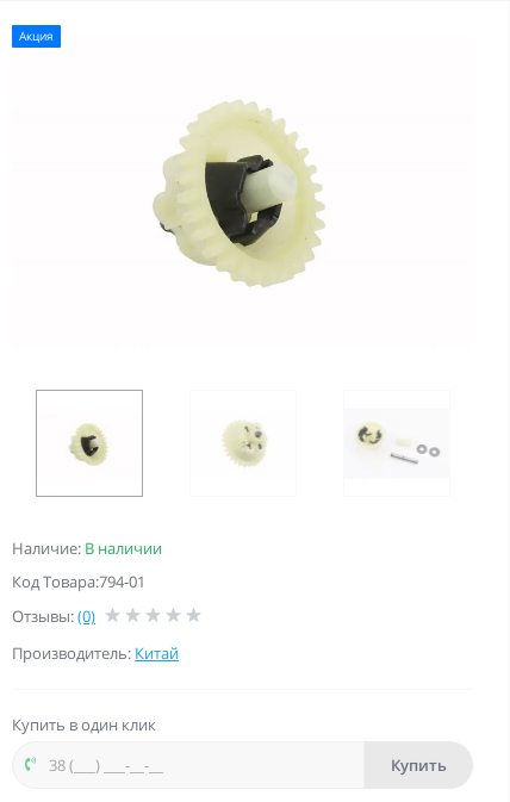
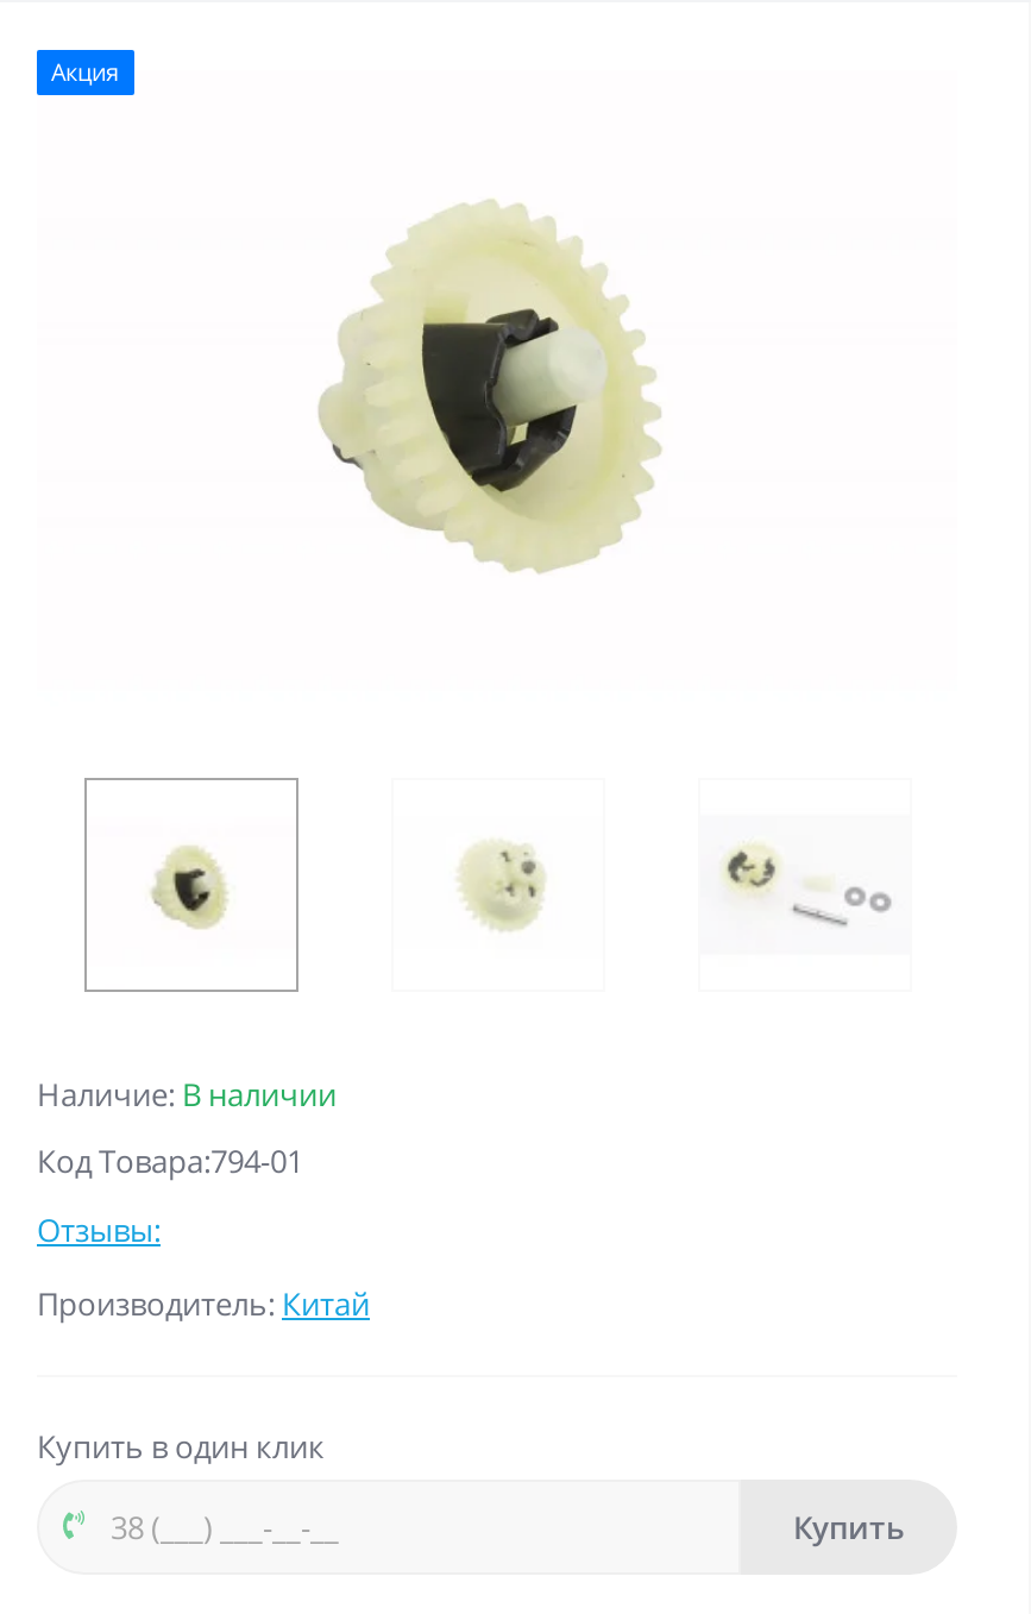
- Отзывы:(0)
+ Отзывы:
